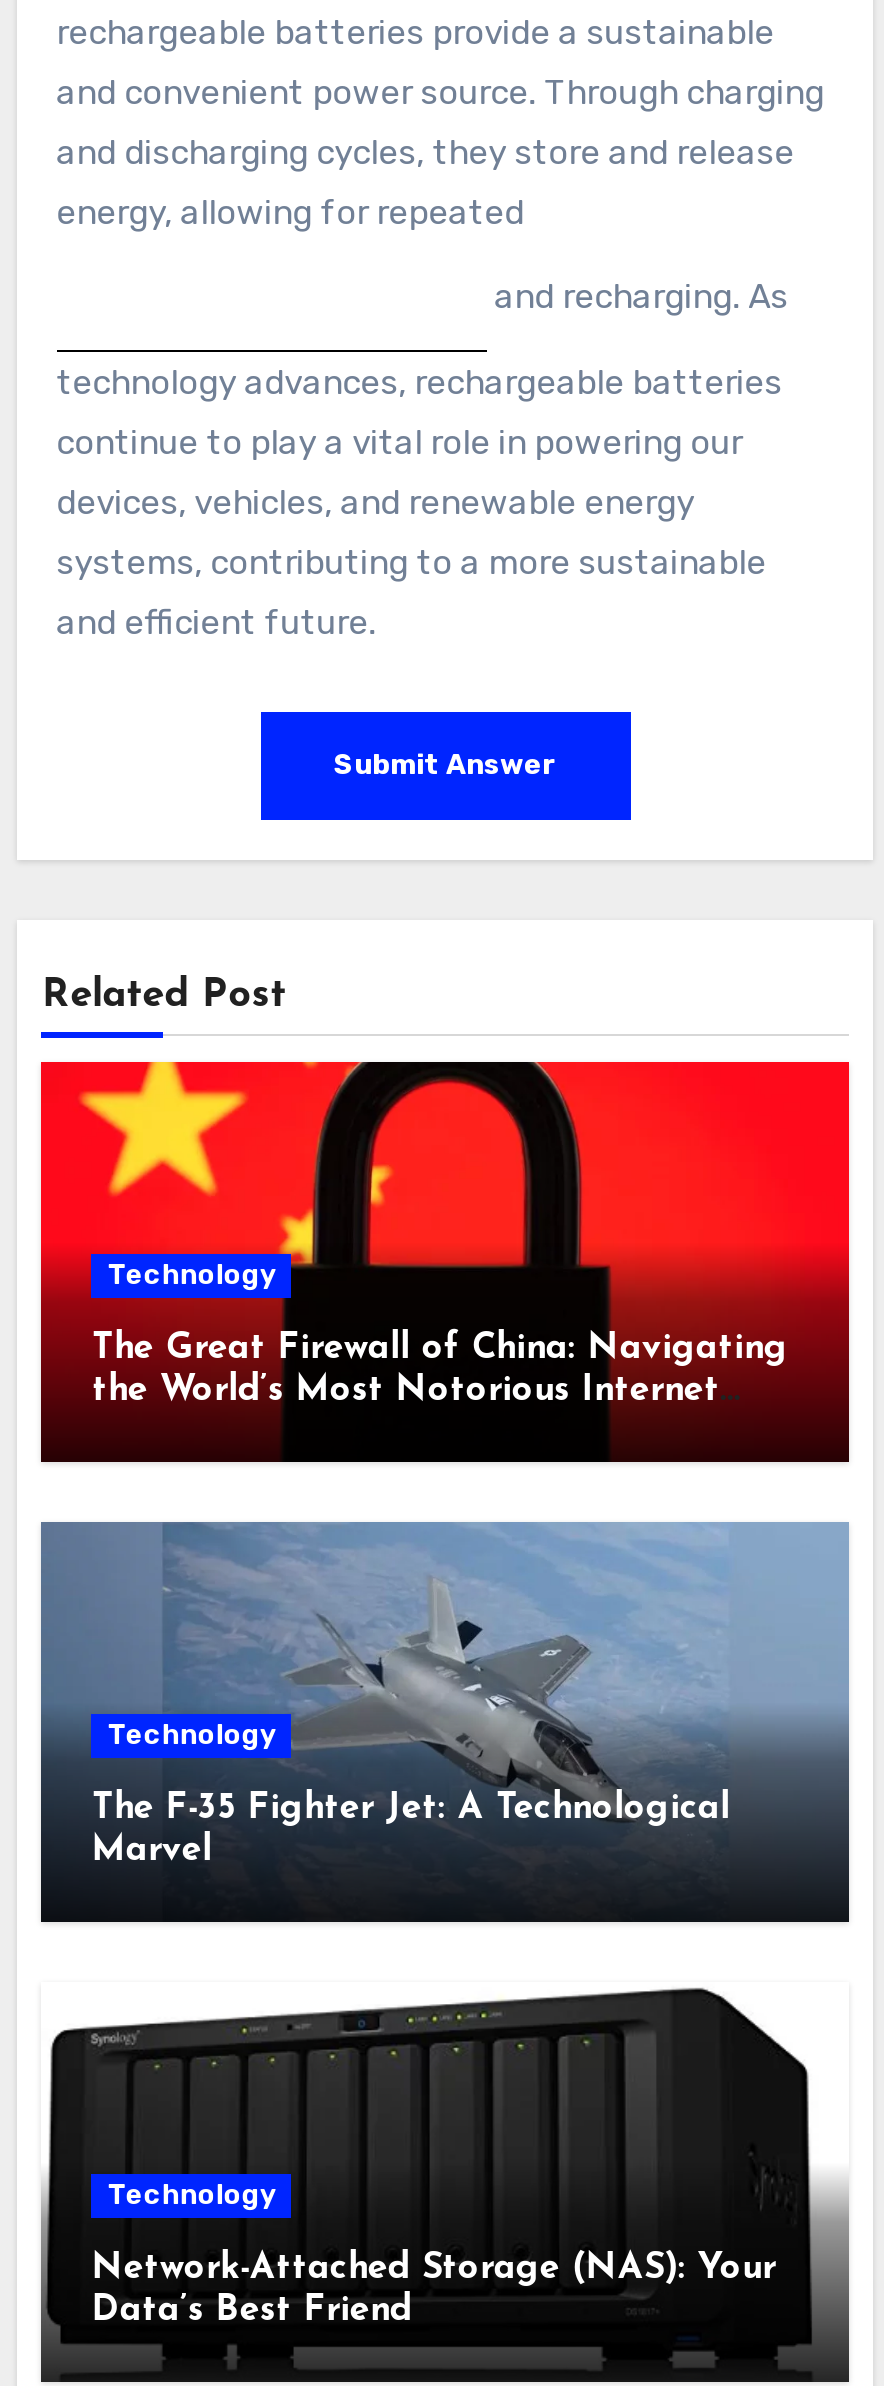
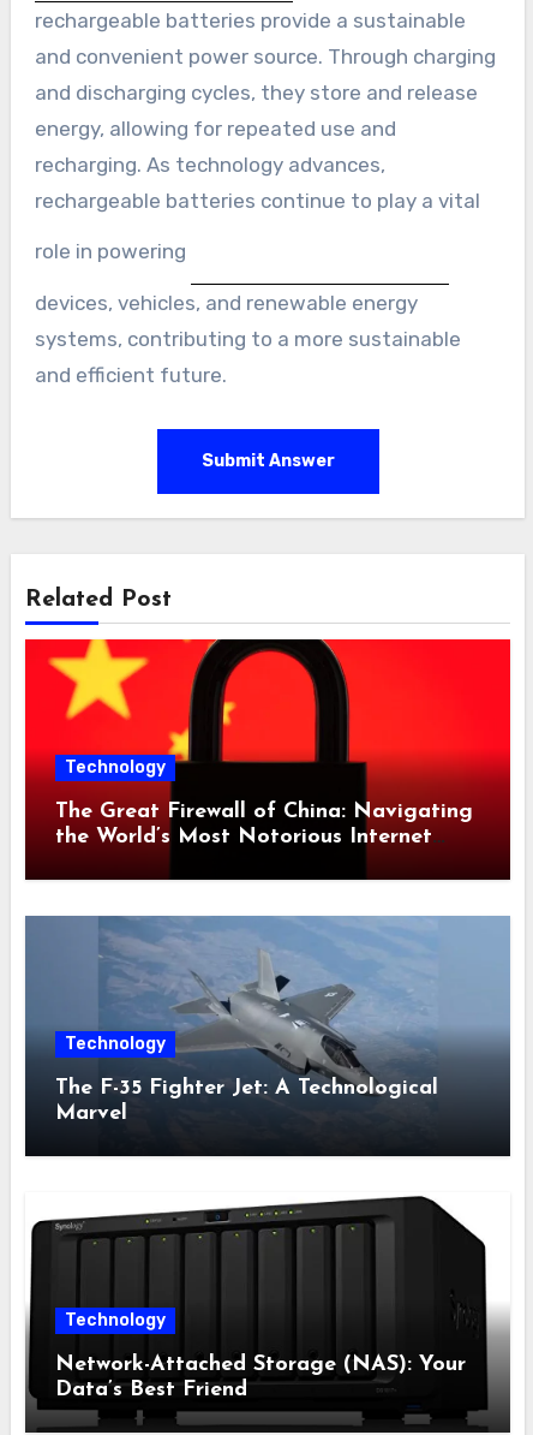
- energy, allowing for repeated
+ energy, allowing for repeated use and

- and recharging. As
+ recharging. As technology advances,

- technology advances, rechargeable batteries
+ rechargeable batteries continue to play a vital

- continue to play a vital role in powering our
+ role in powering
